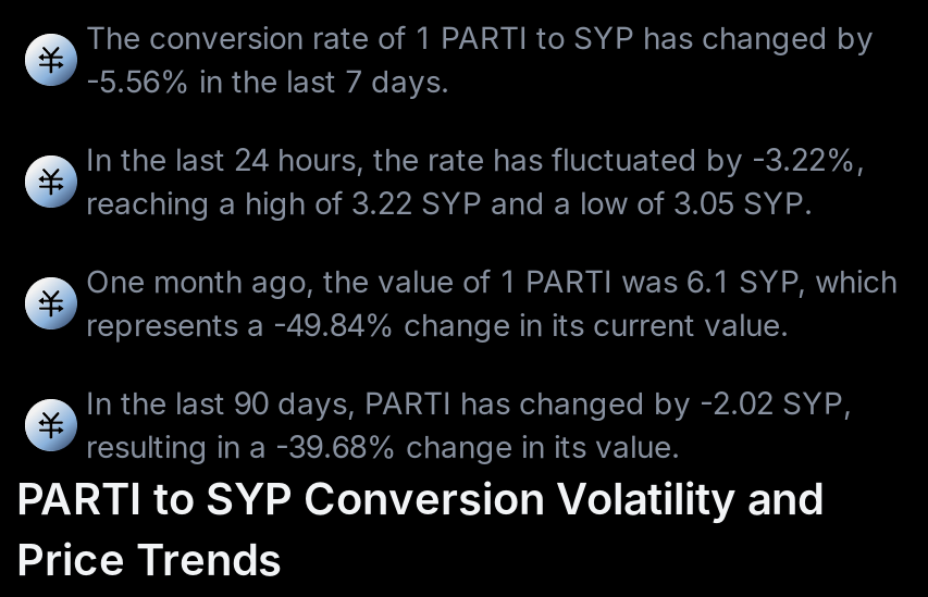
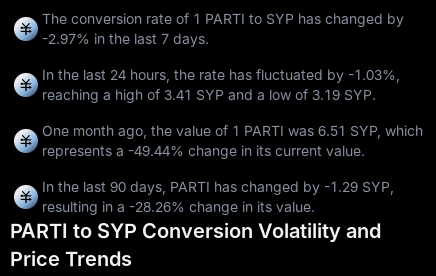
- -5.56% in the last 7 days.
+ -2.97% in the last 7 days.

- In the last 24 hours, the rate has fluctuated by -3.22%,
+ In the last 24 hours, the rate has fluctuated by -1.03%,

- reaching a high of 3.22 SYP and a low of 3.05 SYP.
+ reaching a high of 3.41 SYP and a low of 3.19 SYP.

- One month ago, the value of 1 PARTI was 6.1 SYP, which
+ One month ago, the value of 1 PARTI was 6.51 SYP, which

- represents a -49.84% change in its current value.
+ represents a -49.44% change in its current value.

- In the last 90 days, PARTI has changed by -2.02 SYP,
+ In the last 90 days, PARTI has changed by -1.29 SYP,

- resulting in a -39.68% change in its value.
+ resulting in a -28.26% change in its value.
